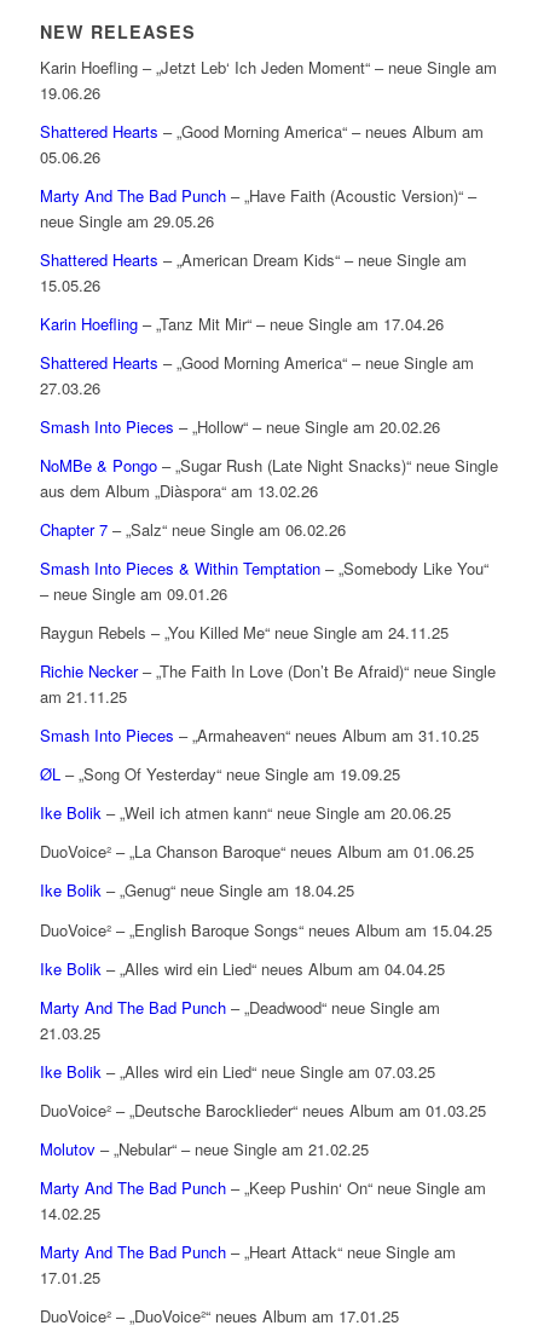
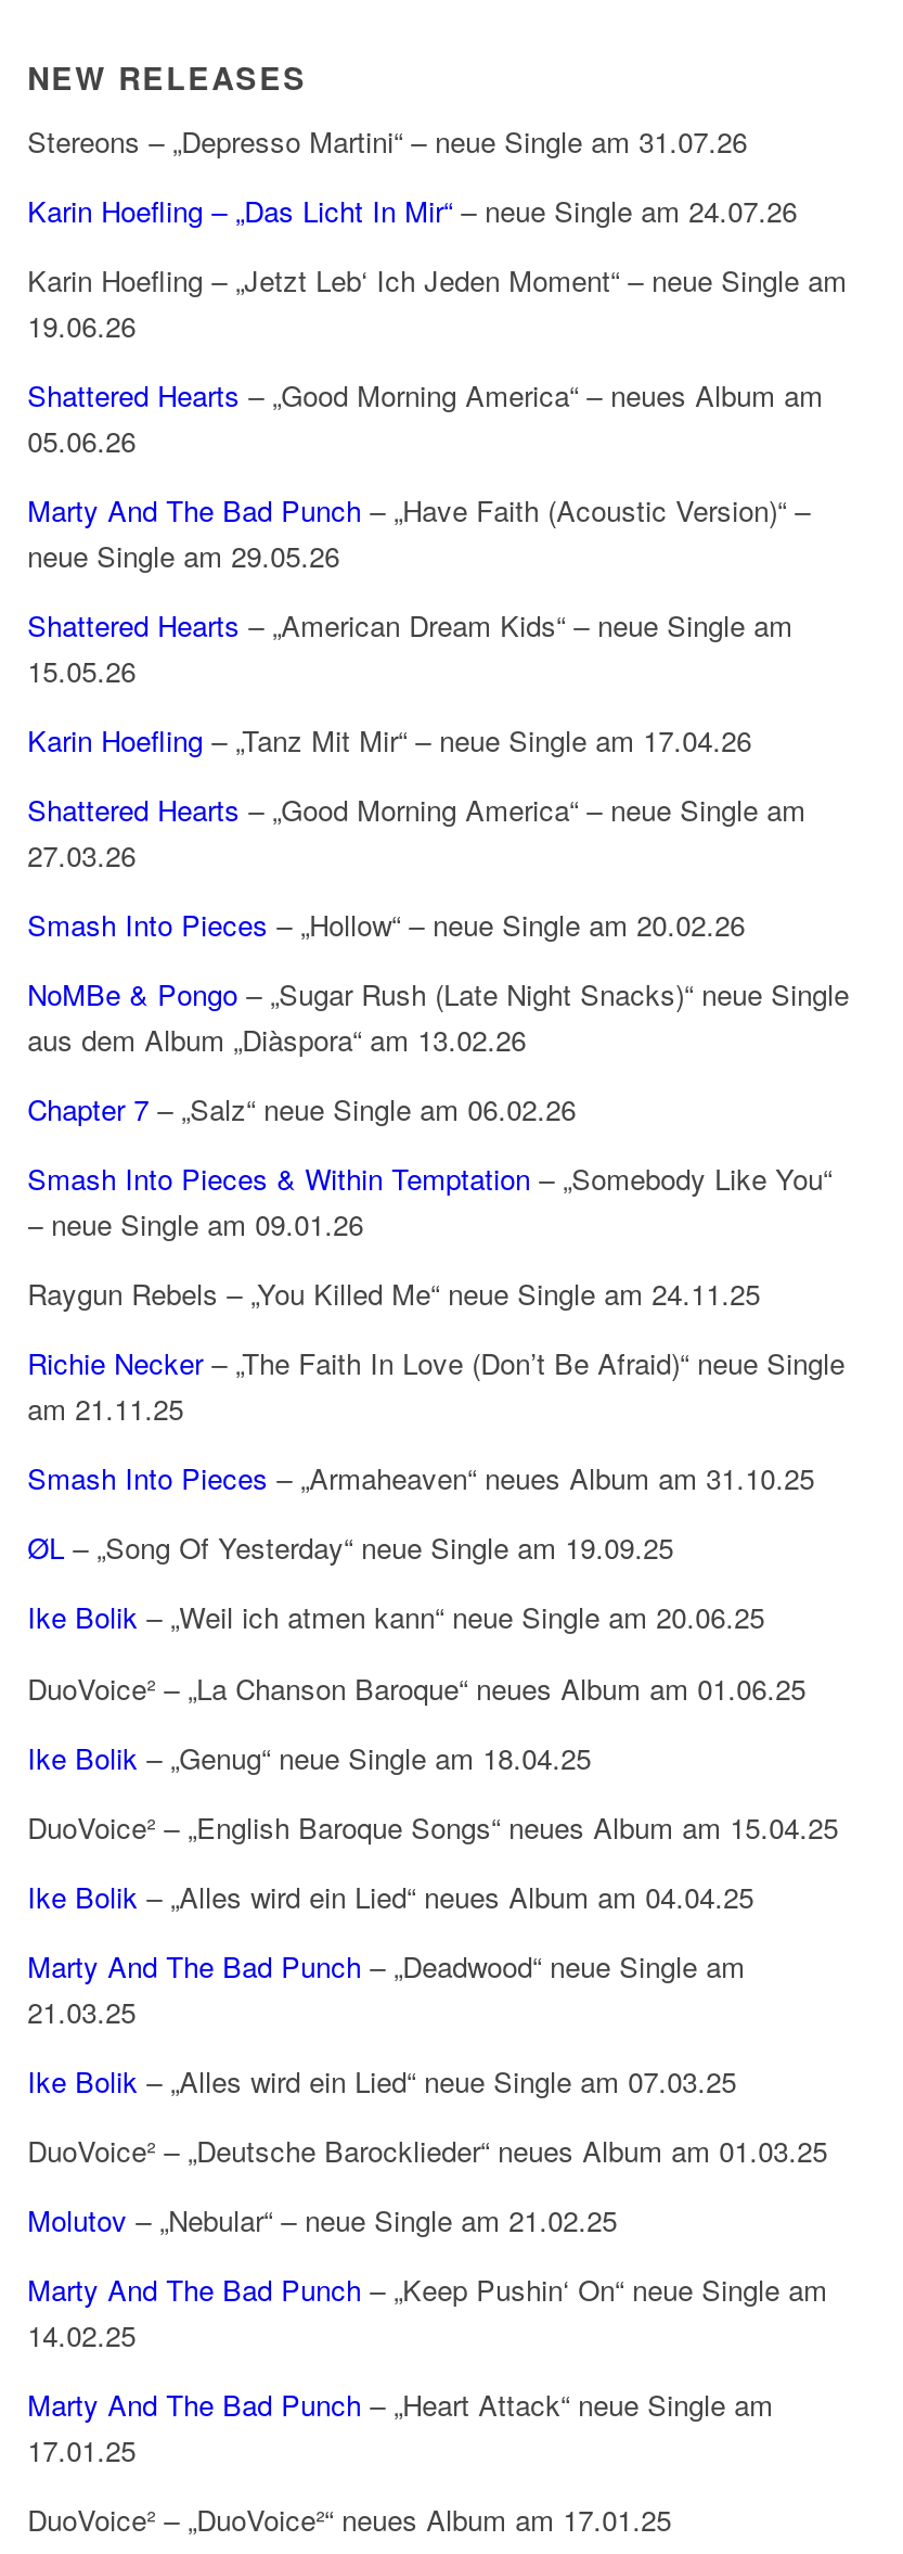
+ Stereons – „Depresso Martini“ – neue Single am 31.07.26
+ Karin Hoefling – „Das Licht In Mir“– neue Single am 24.07.26
